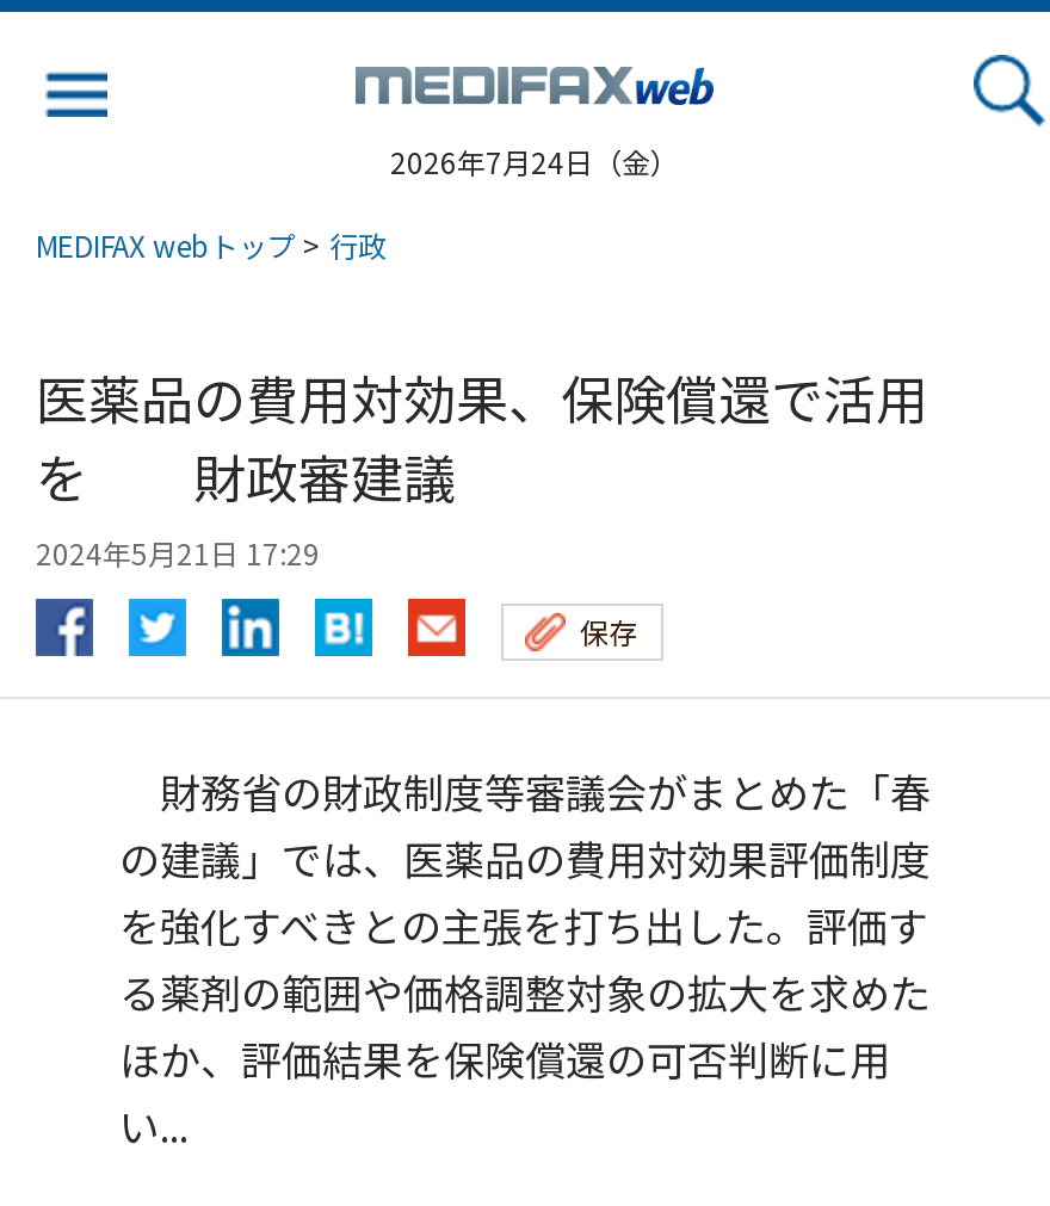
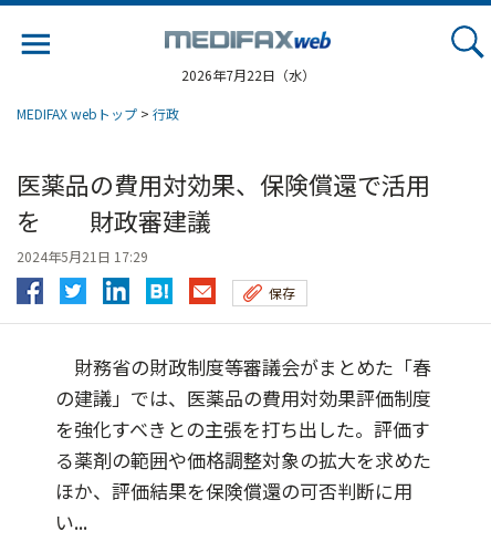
- 2026年7月24日（金）
+ 2026年7月22日（水）
